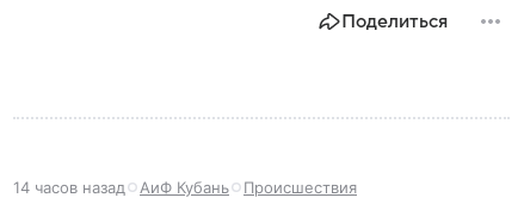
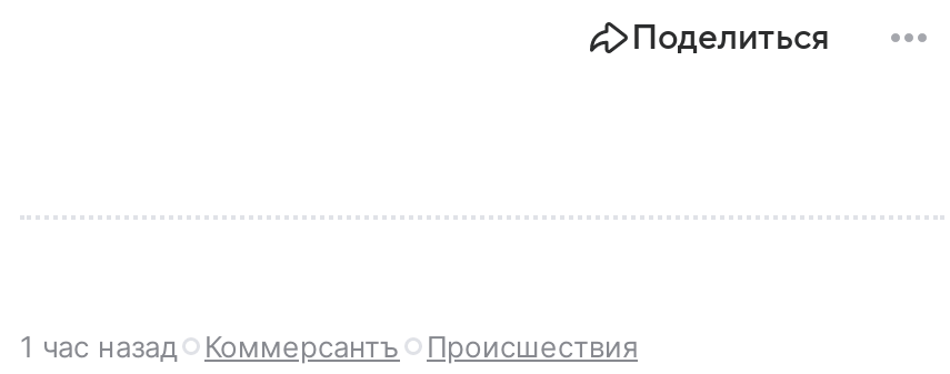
- 14 часов назад
- АиФ Кубань
+ 1 час назад
+ Коммерсантъ
